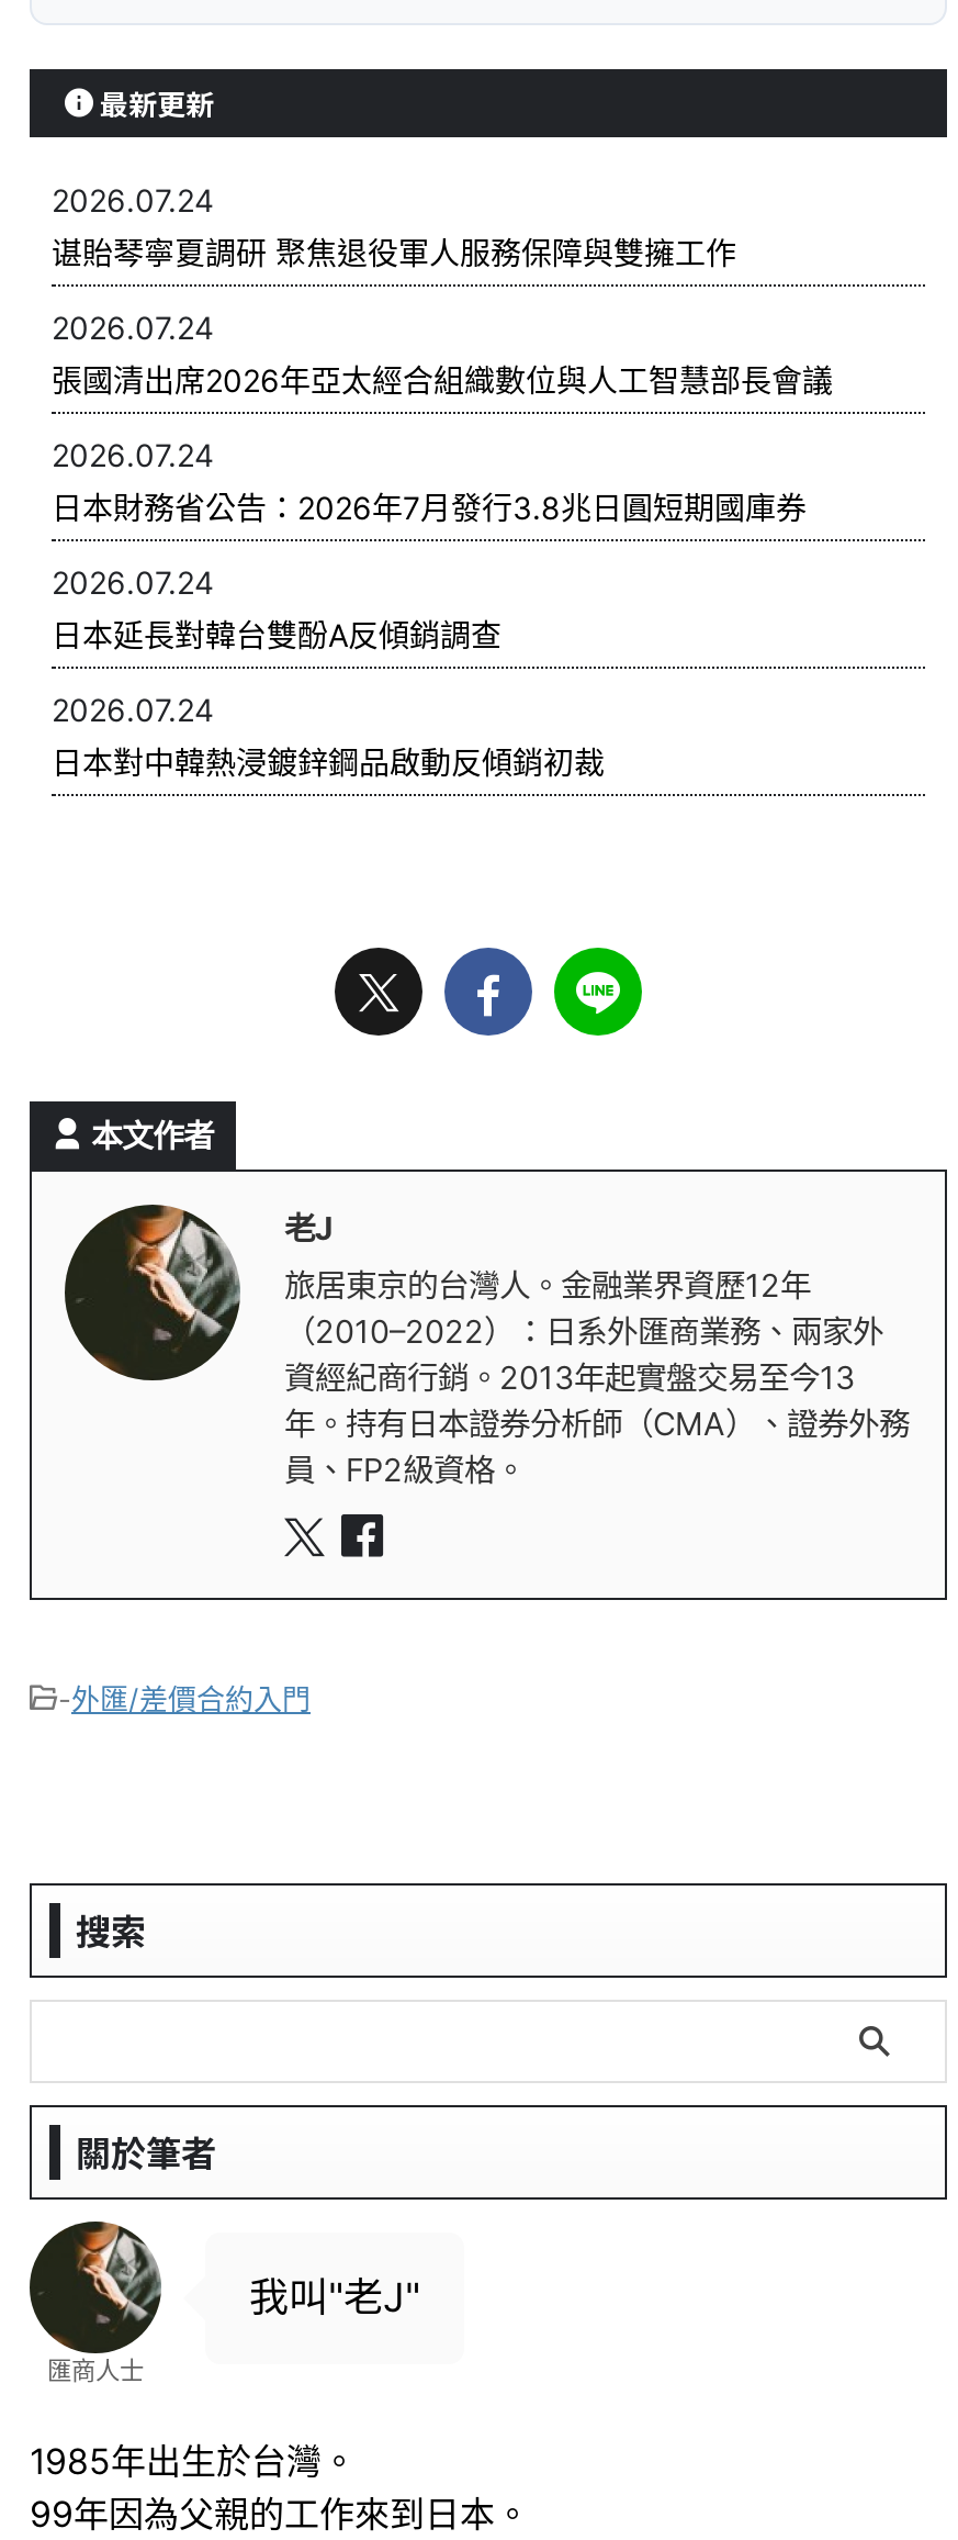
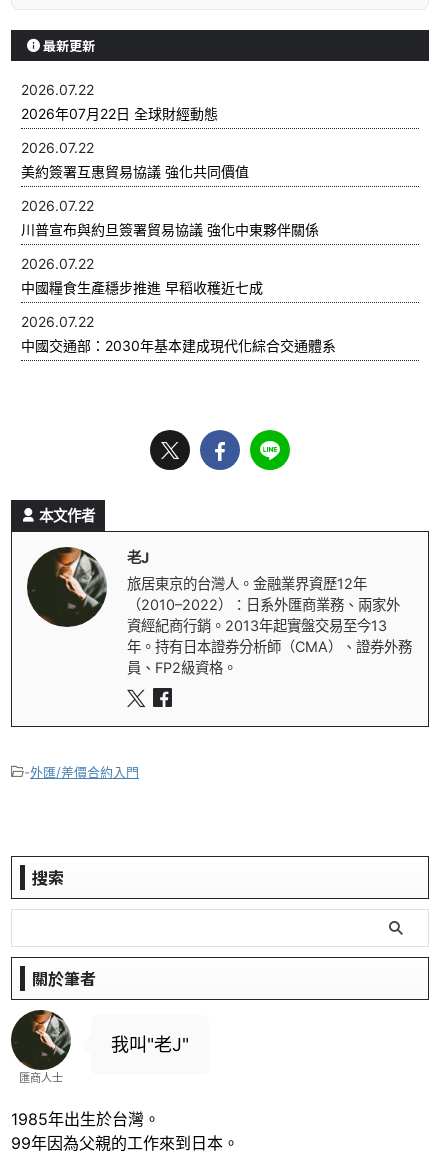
- 2026.07.24
- 谌貽琴寧夏調研 聚焦退役軍人服務保障與雙擁工作
+ 2026.07.22
+ 2026年07月22日 全球財經動態

- 2026.07.24
- 張國清出席2026年亞太經合組織數位與人工智慧部長會議
+ 2026.07.22
+ 美約簽署互惠貿易協議 強化共同價值

- 2026.07.24
- 日本財務省公告：2026年7月發行3.8兆日圓短期國庫券
+ 2026.07.22
+ 川普宣布與約旦簽署貿易協議 強化中東夥伴關係

- 2026.07.24
- 日本延長對韓台雙酚A反傾銷調查
+ 2026.07.22
+ 中國糧食生產穩步推進 早稻收穫近七成

- 2026.07.24
- 日本對中韓熱浸鍍鋅鋼品啟動反傾銷初裁
+ 2026.07.22
+ 中國交通部：2030年基本建成現代化綜合交通體系
